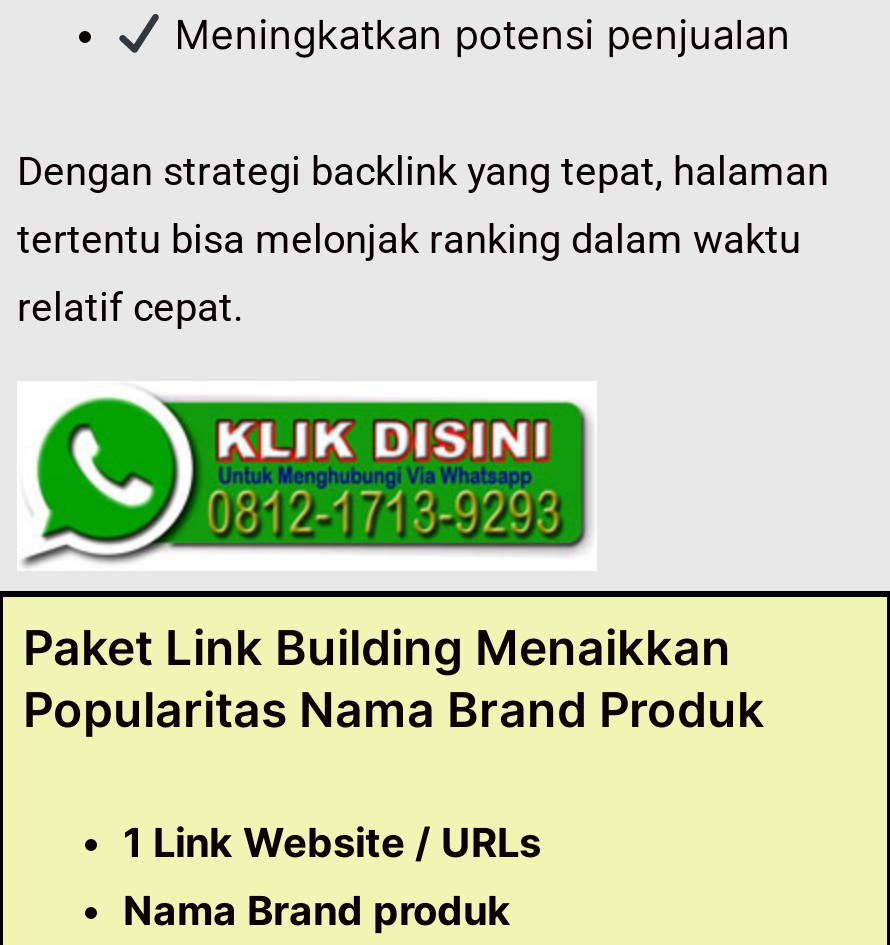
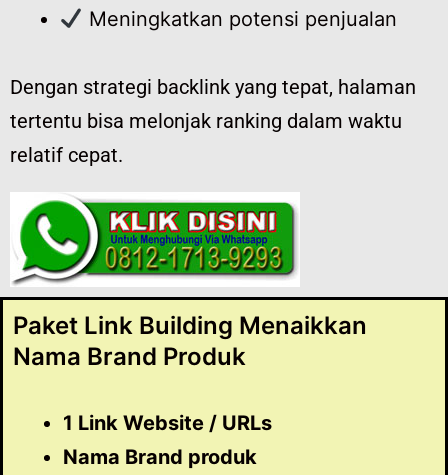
- Popularitas Nama Brand Produk
+ Nama Brand Produk
